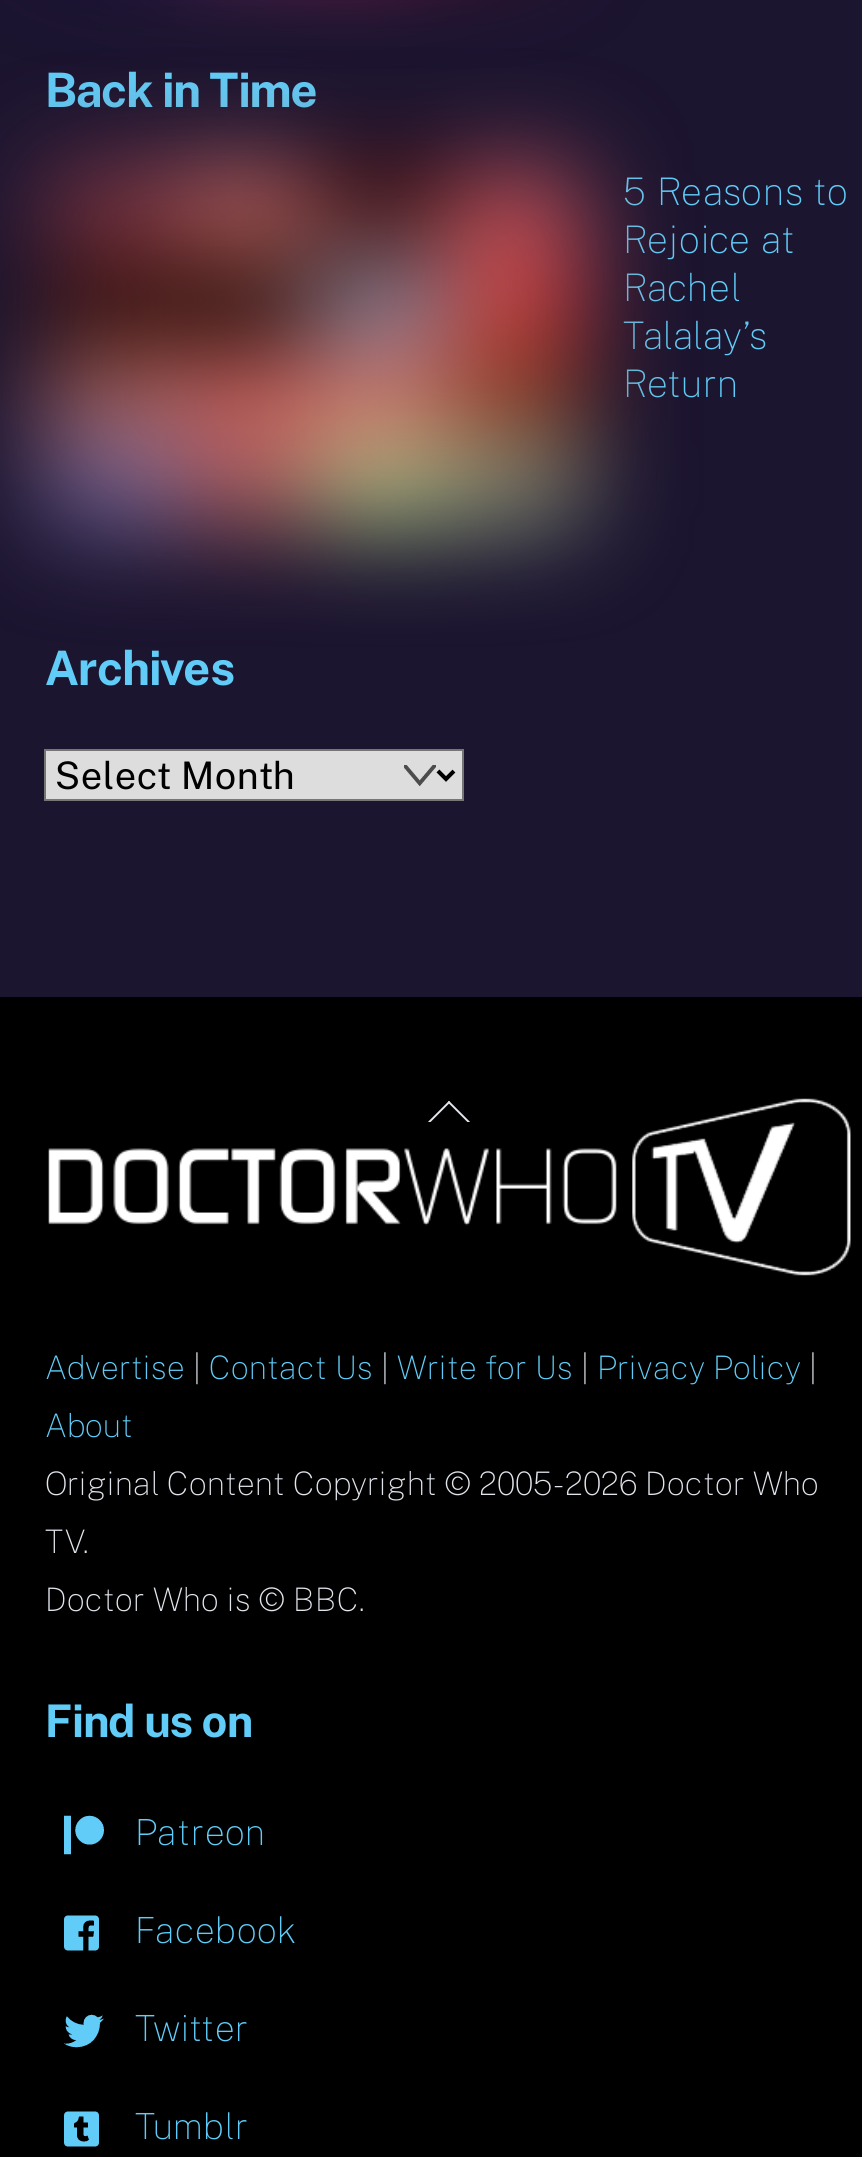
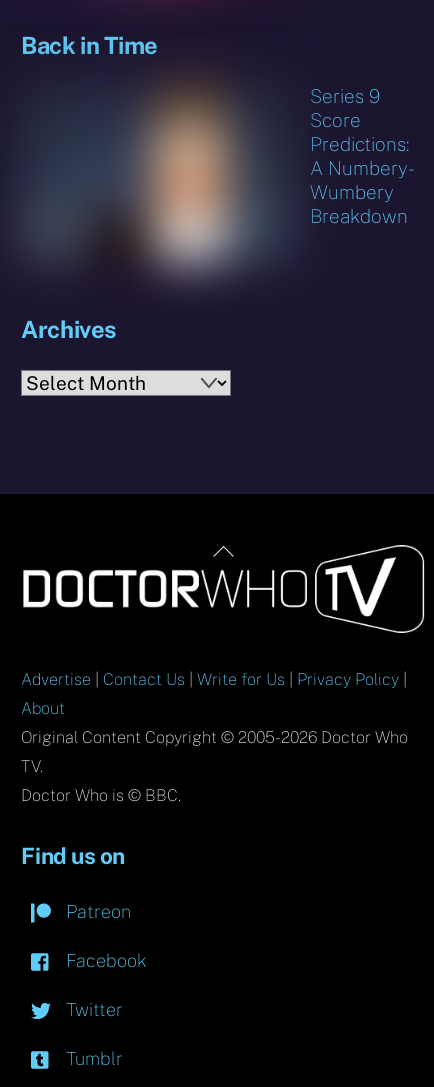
- [image]
- 5 Reasons to
- Rejoice at
- Rachel
- Talalay’s
- Return
+ [image]
+ Series 9
+ Score
+ Predictions:
+ A Numbery-
+ Wumbery
+ Breakdown
